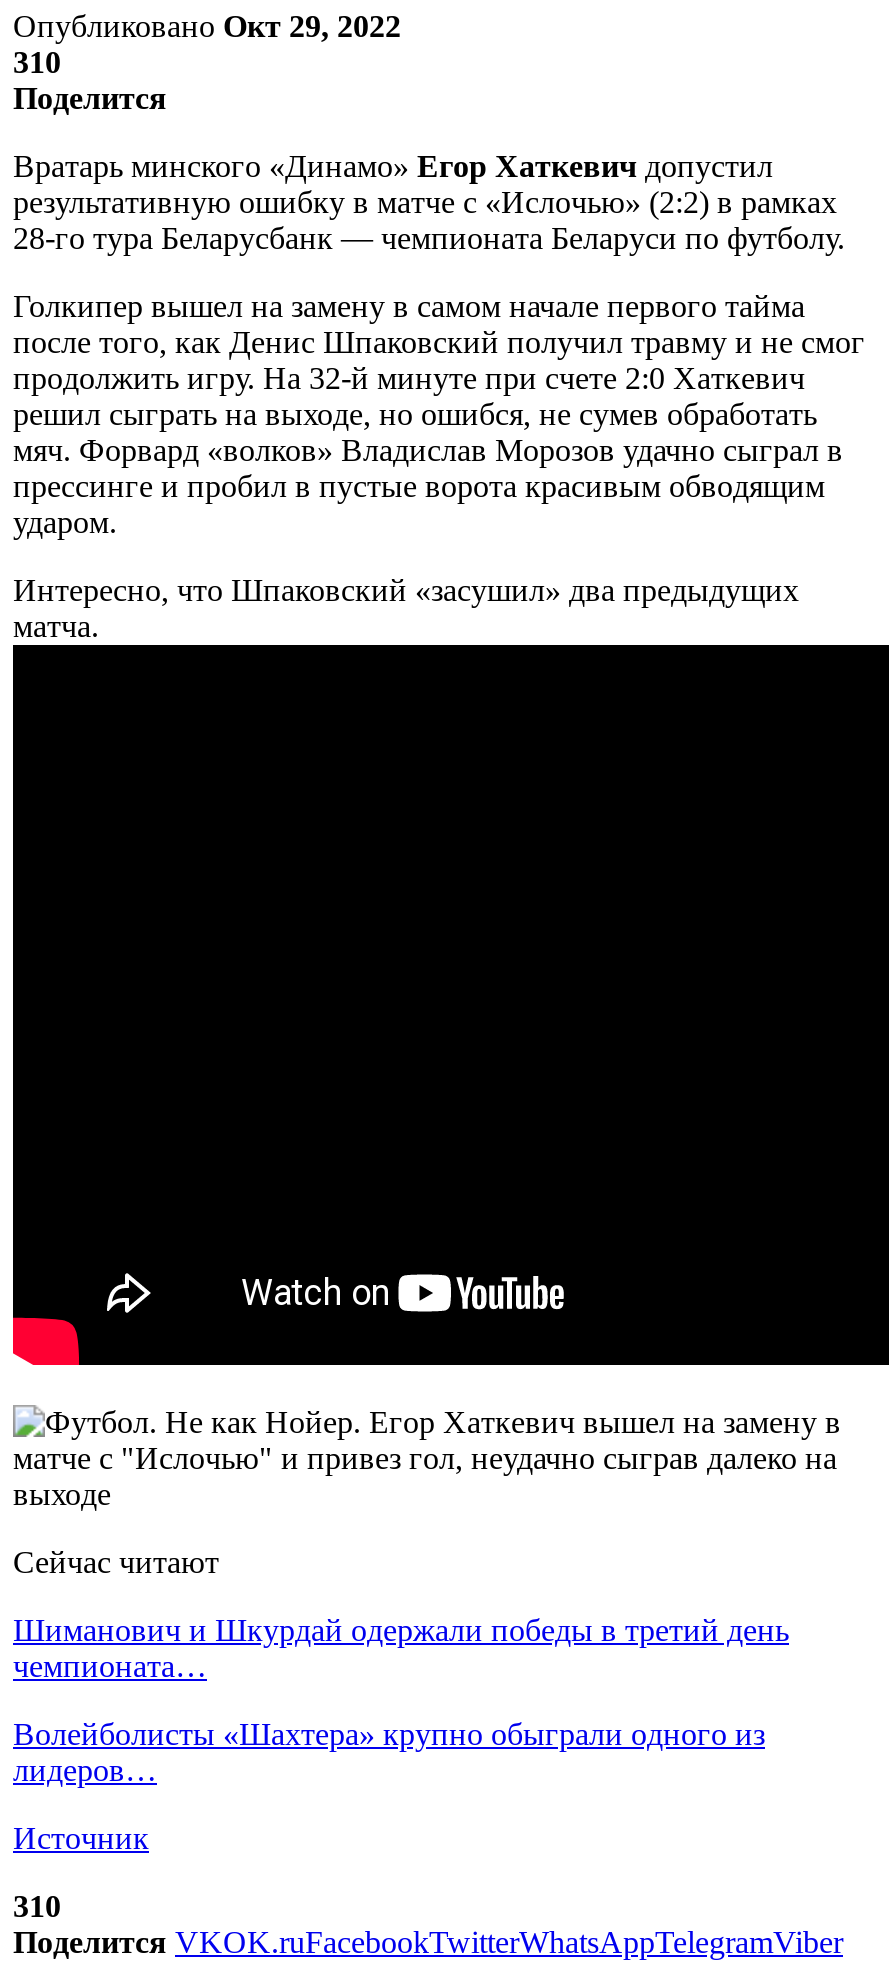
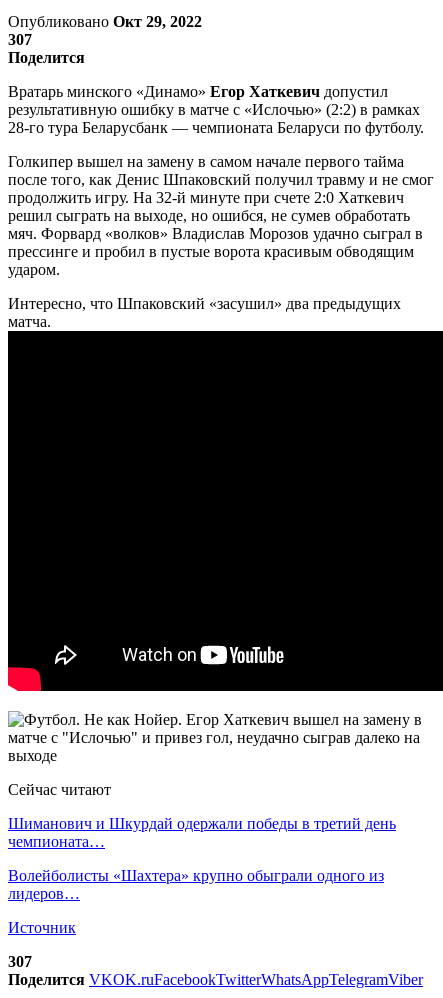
- 310
+ 307

- 310
+ 307
